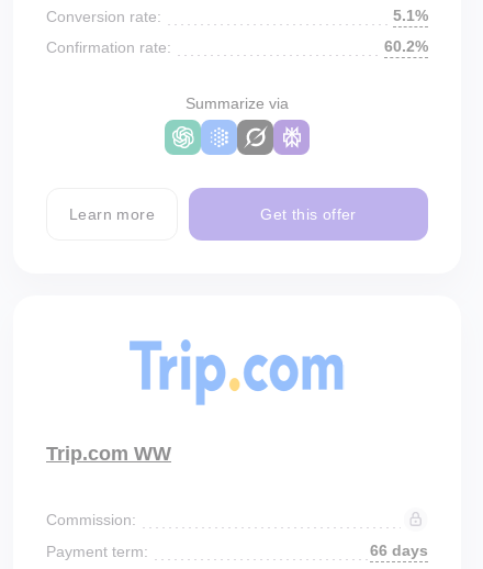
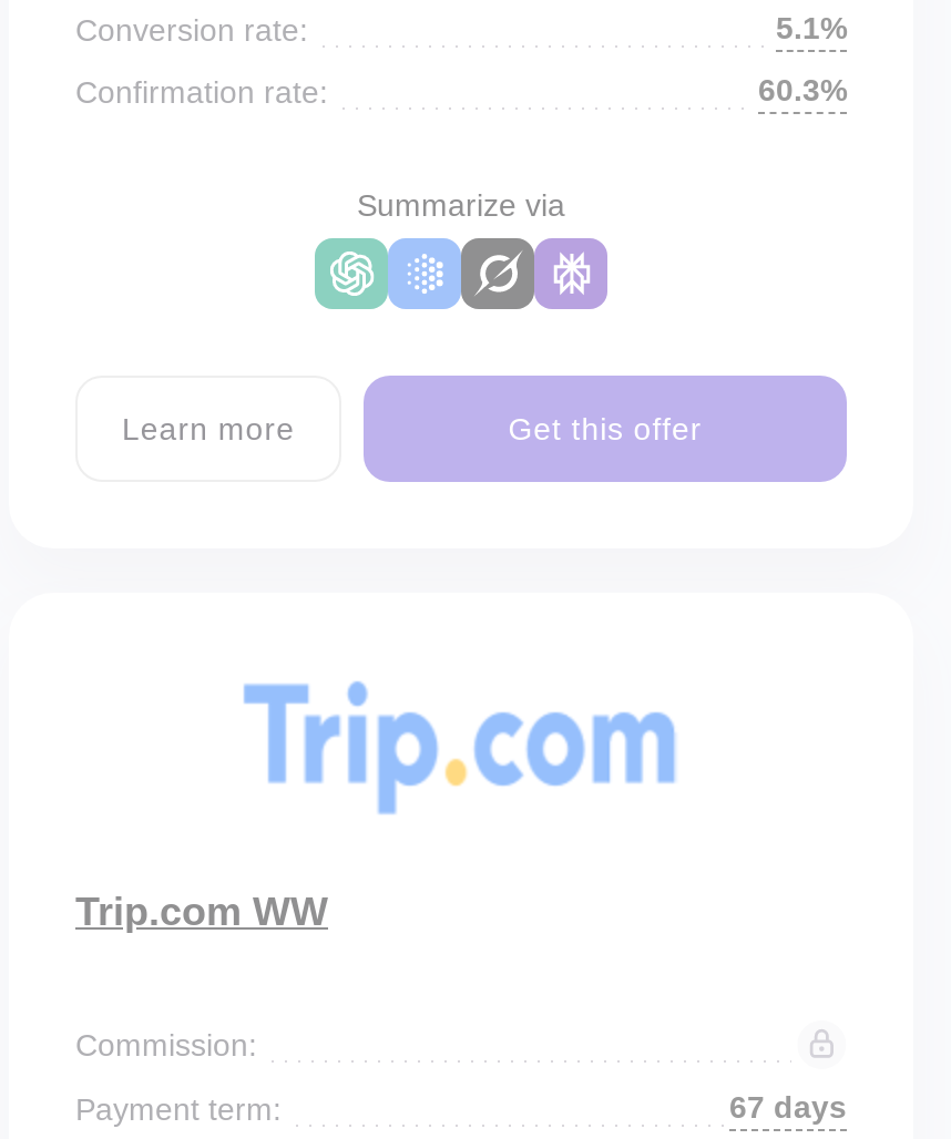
- 60.2%
+ 60.3%

- 66 days
+ 67 days
